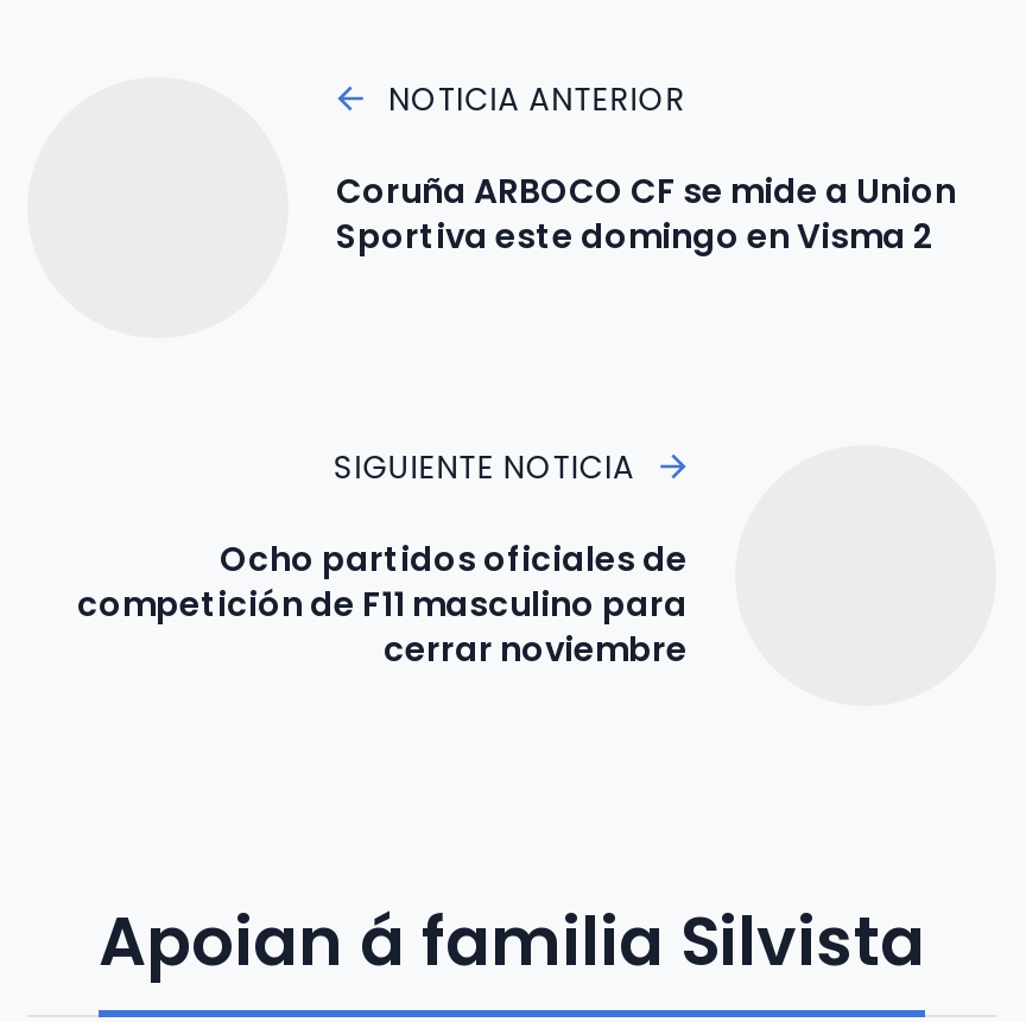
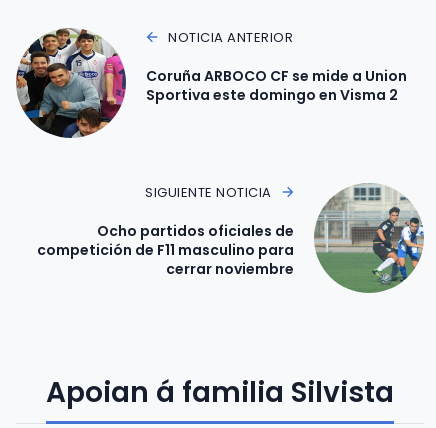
+ [image]

+ [image]
